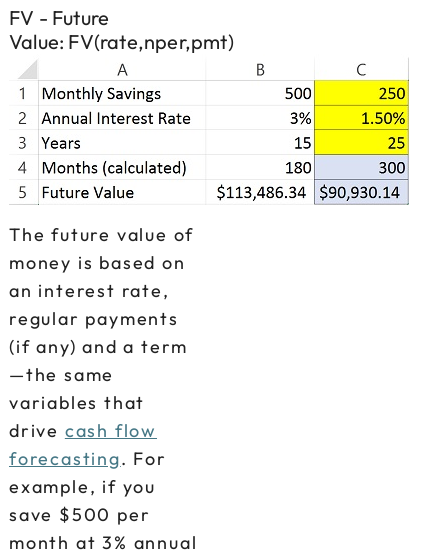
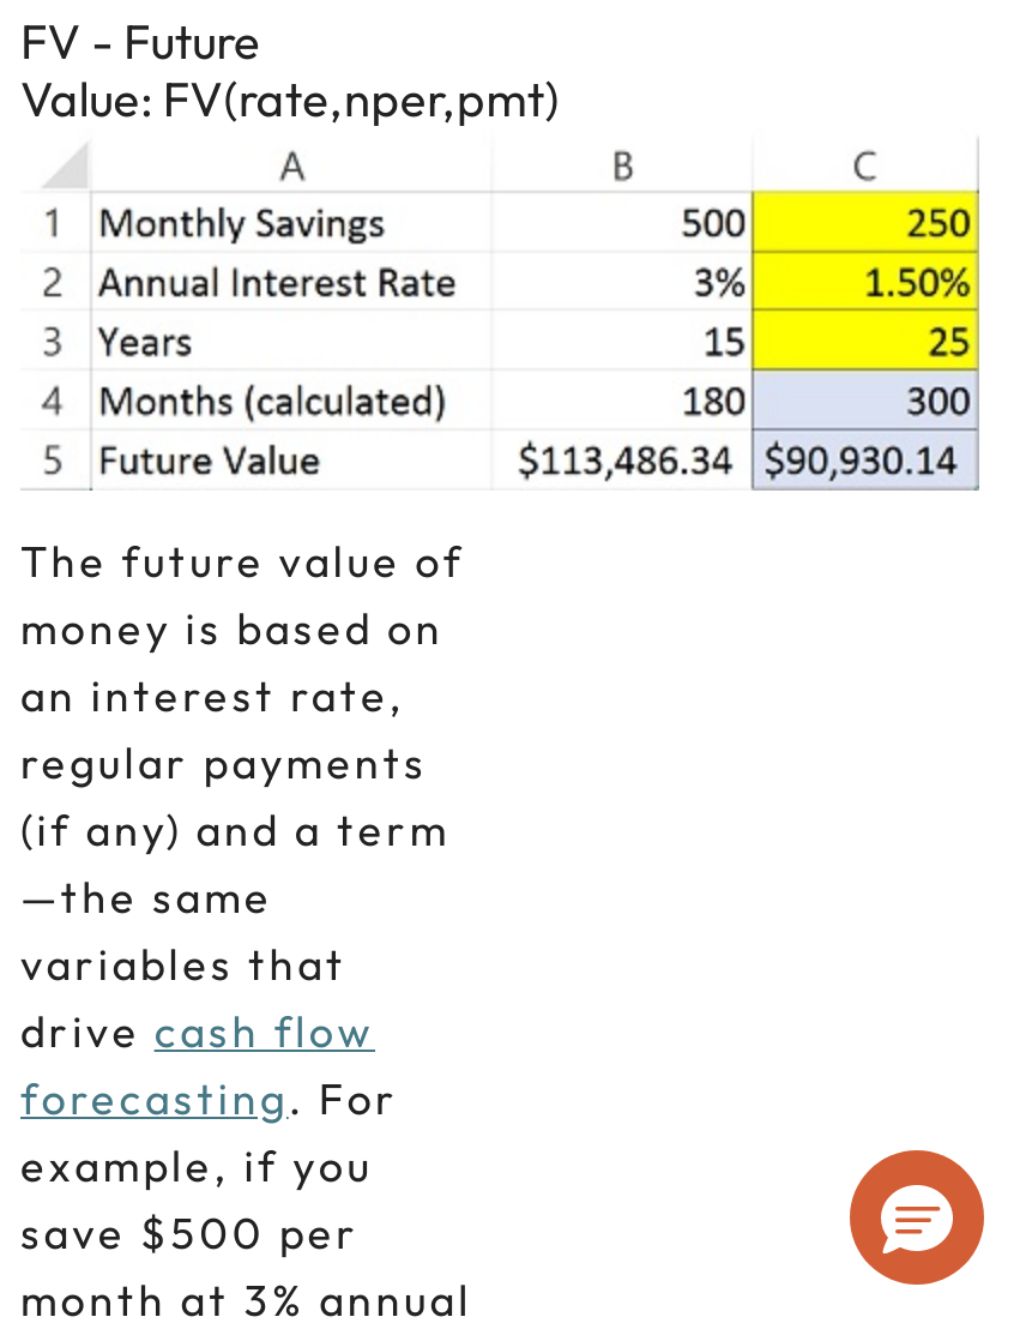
+ [image]
